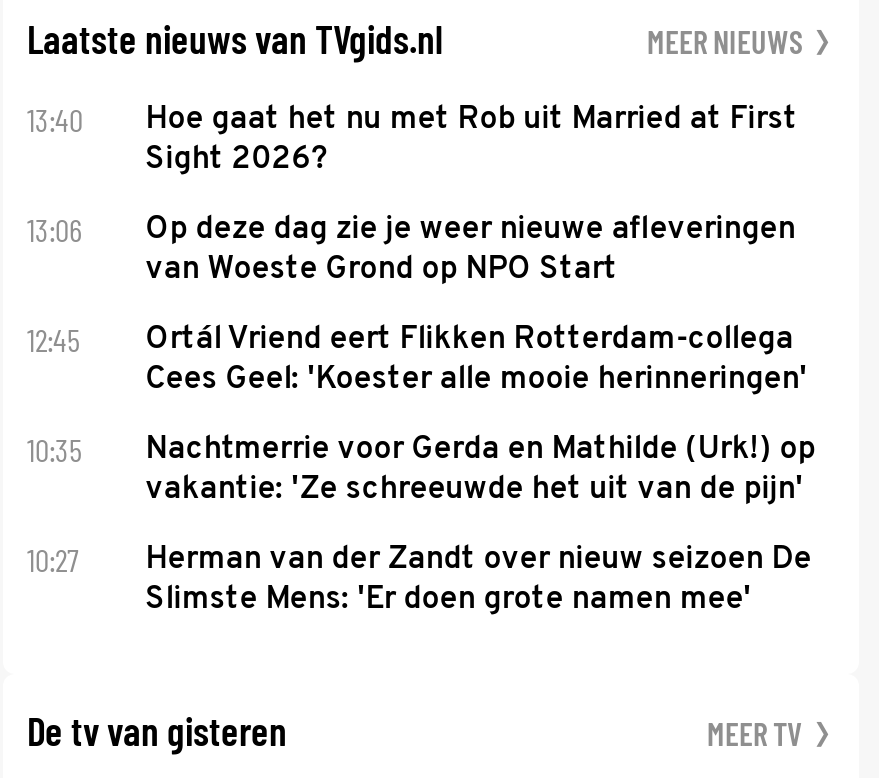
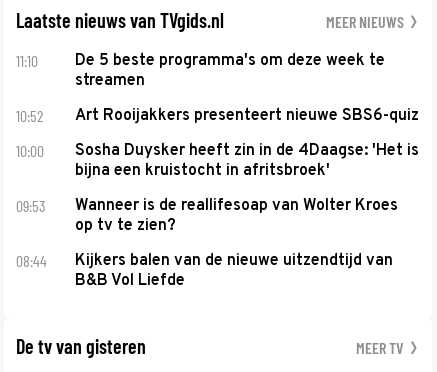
- 13:40
- Hoe gaat het nu met Rob uit Married at First
- Sight 2026?
+ 11:10
+ De 5 beste programma's om deze week te
+ streamen

- 13:06
- Op deze dag zie je weer nieuwe afleveringen
- van Woeste Grond op NPO Start
+ 10:52
+ Art Rooijakkers presenteert nieuwe SBS6-quiz

- 12:45
- Ortál Vriend eert Flikken Rotterdam-collega
- Cees Geel: 'Koester alle mooie herinneringen'
+ 10:00
+ Sosha Duysker heeft zin in de 4Daagse: 'Het is
+ bijna een kruistocht in afritsbroek'

- 10:35
- Nachtmerrie voor Gerda en Mathilde (Urk!) op
- vakantie: 'Ze schreeuwde het uit van de pijn'
+ 09:53
+ Wanneer is de reallifesoap van Wolter Kroes
+ op tv te zien?

- 10:27
- Herman van der Zandt over nieuw seizoen De
- Slimste Mens: 'Er doen grote namen mee'
+ 08:44
+ Kijkers balen van de nieuwe uitzendtijd van
+ B&B Vol Liefde
